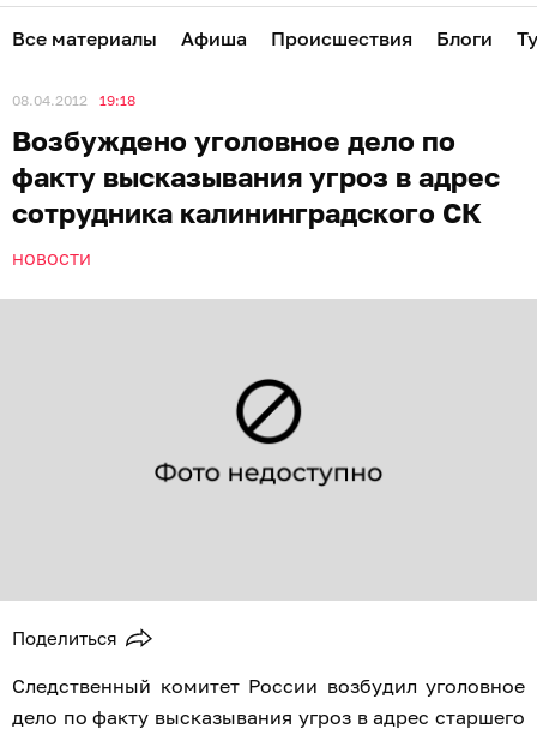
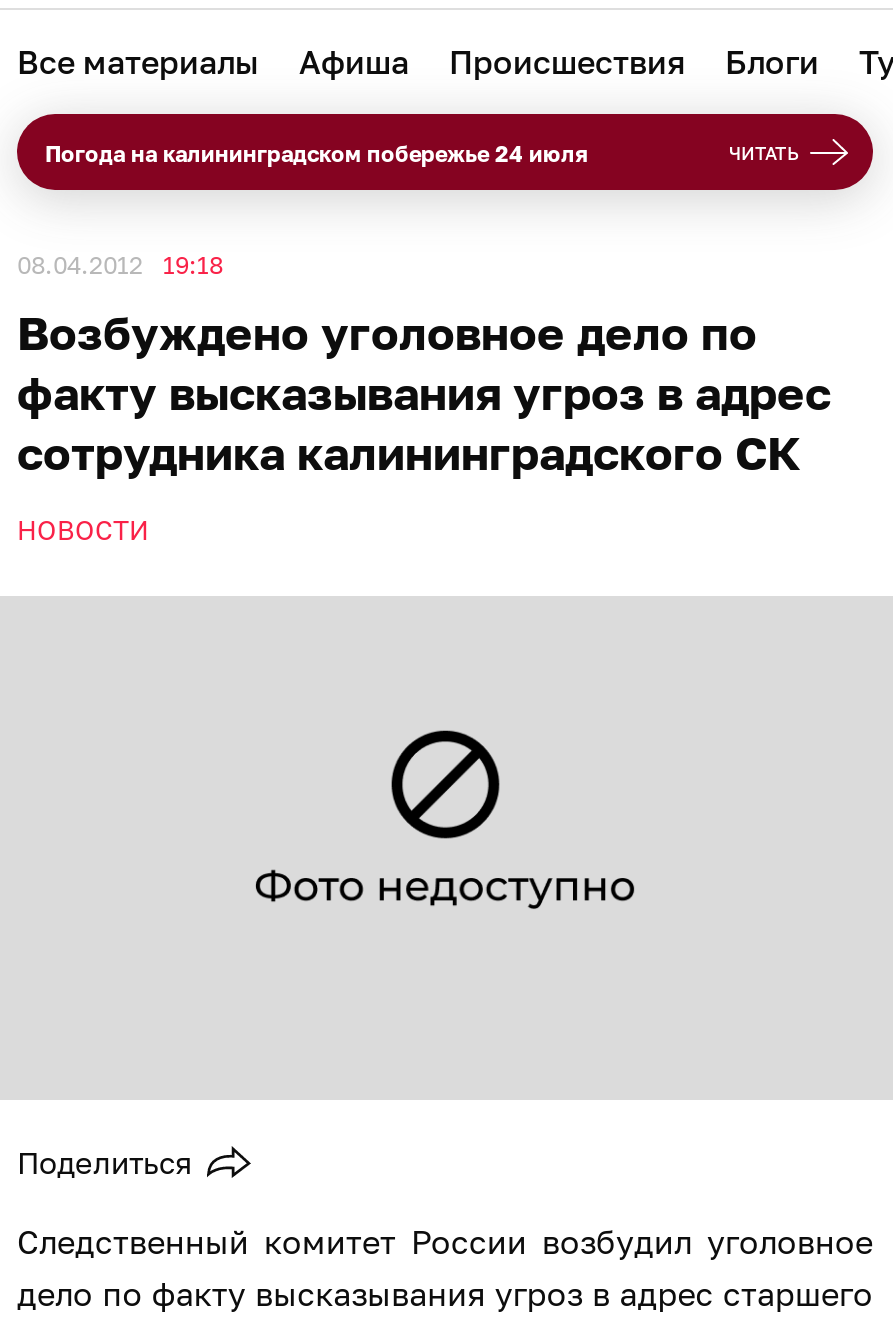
+ Погода на калининградском побережье 24 июля
+ ЧИТАТЬ
